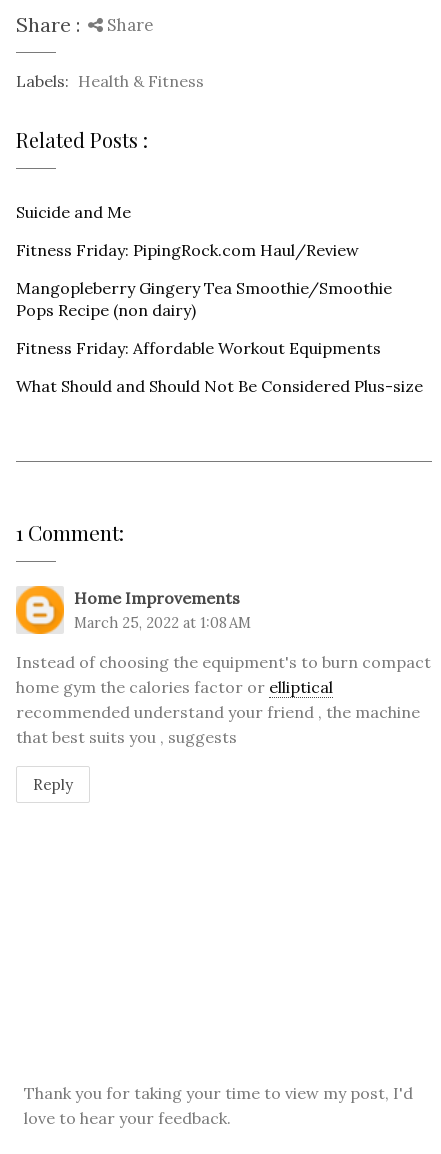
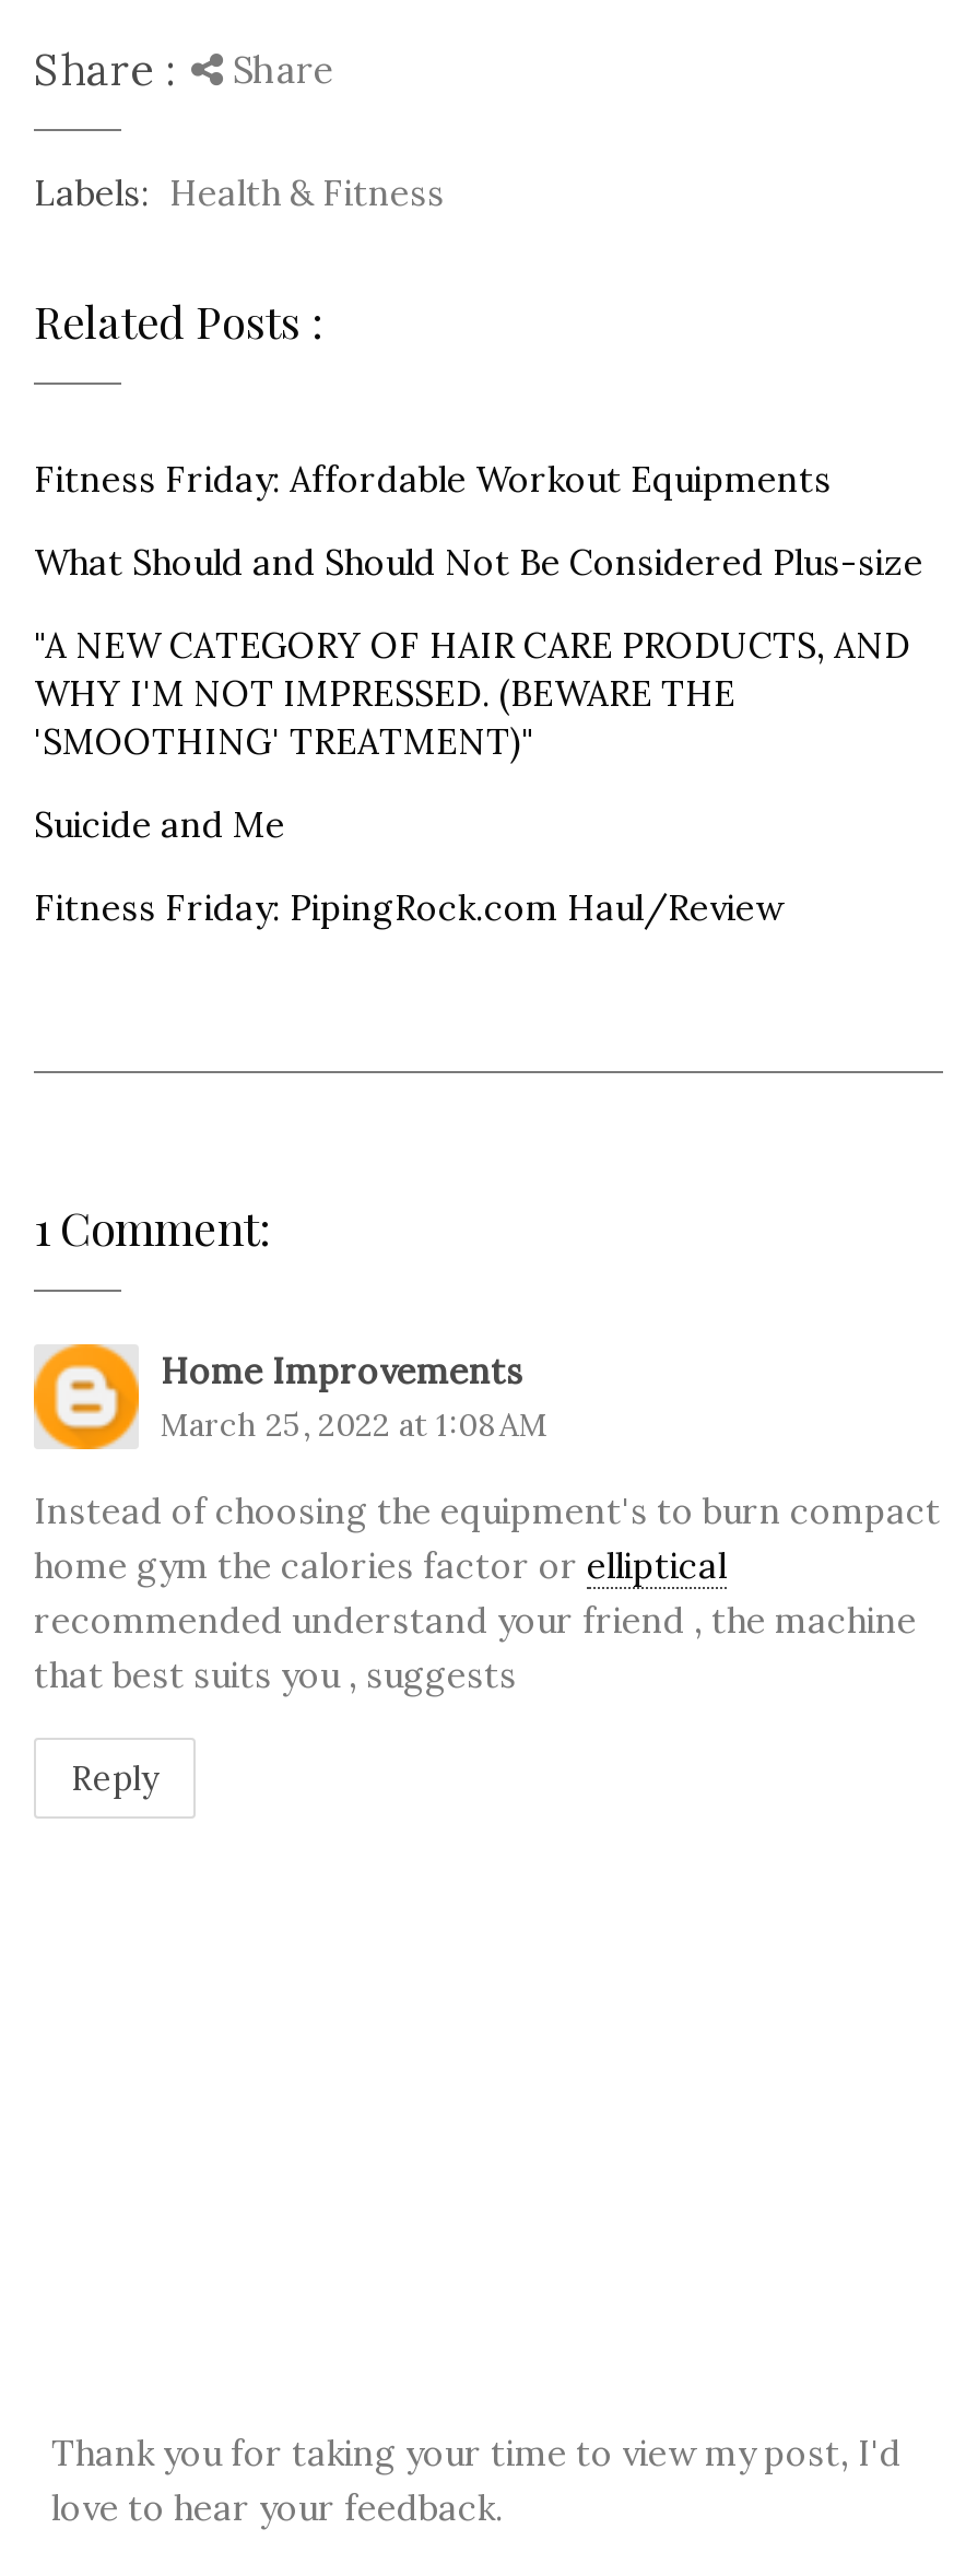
+ "A NEW CATEGORY OF HAIR CARE PRODUCTS, AND
+ WHY I'M NOT IMPRESSED. (BEWARE THE
+ 'SMOOTHING' TREATMENT)"

moved down: Suicide and Me | Fitness Friday: PipingRock.com Haul/Review

- Mangopleberry Gingery Tea Smoothie/Smoothie
- Pops Recipe (non dairy)

moved up: Fitness Friday: Affordable Workout Equipments | What Should and Should Not Be Considered Plus-size
